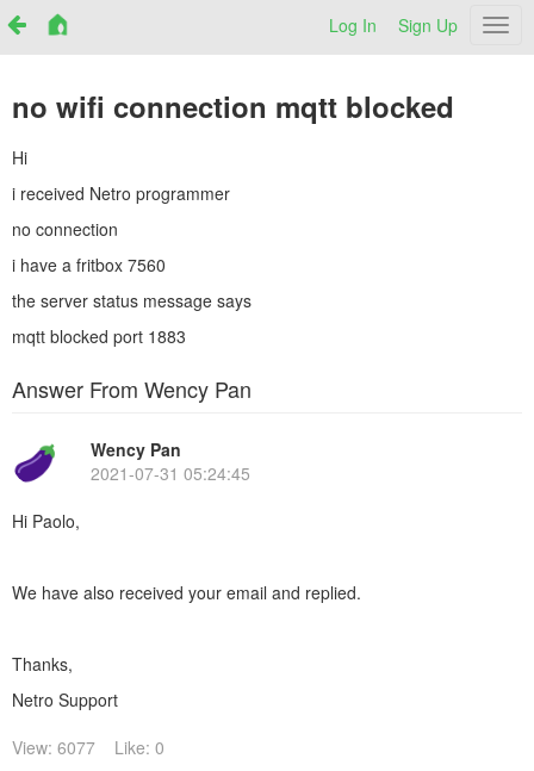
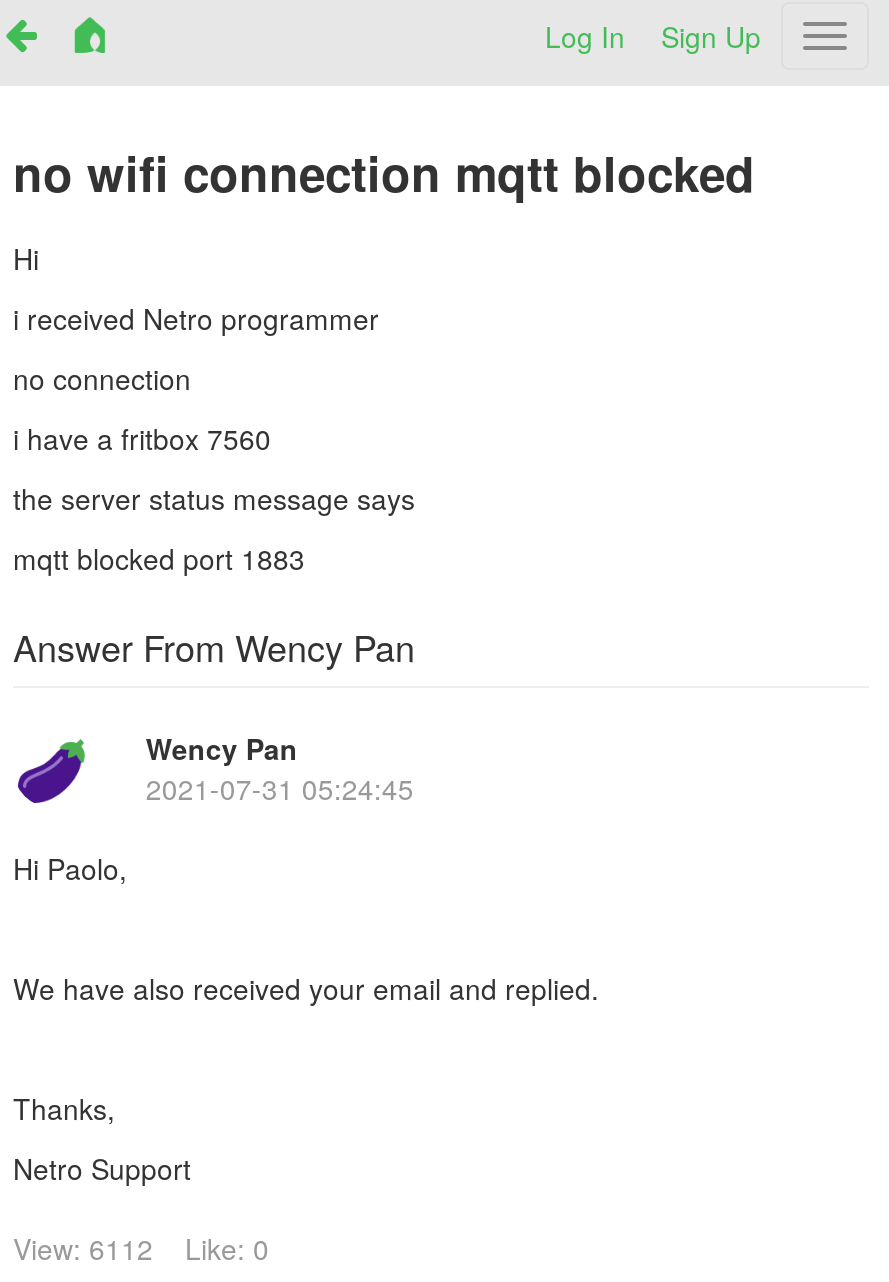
- View: 6077 Like: 0
+ View: 6112 Like: 0
